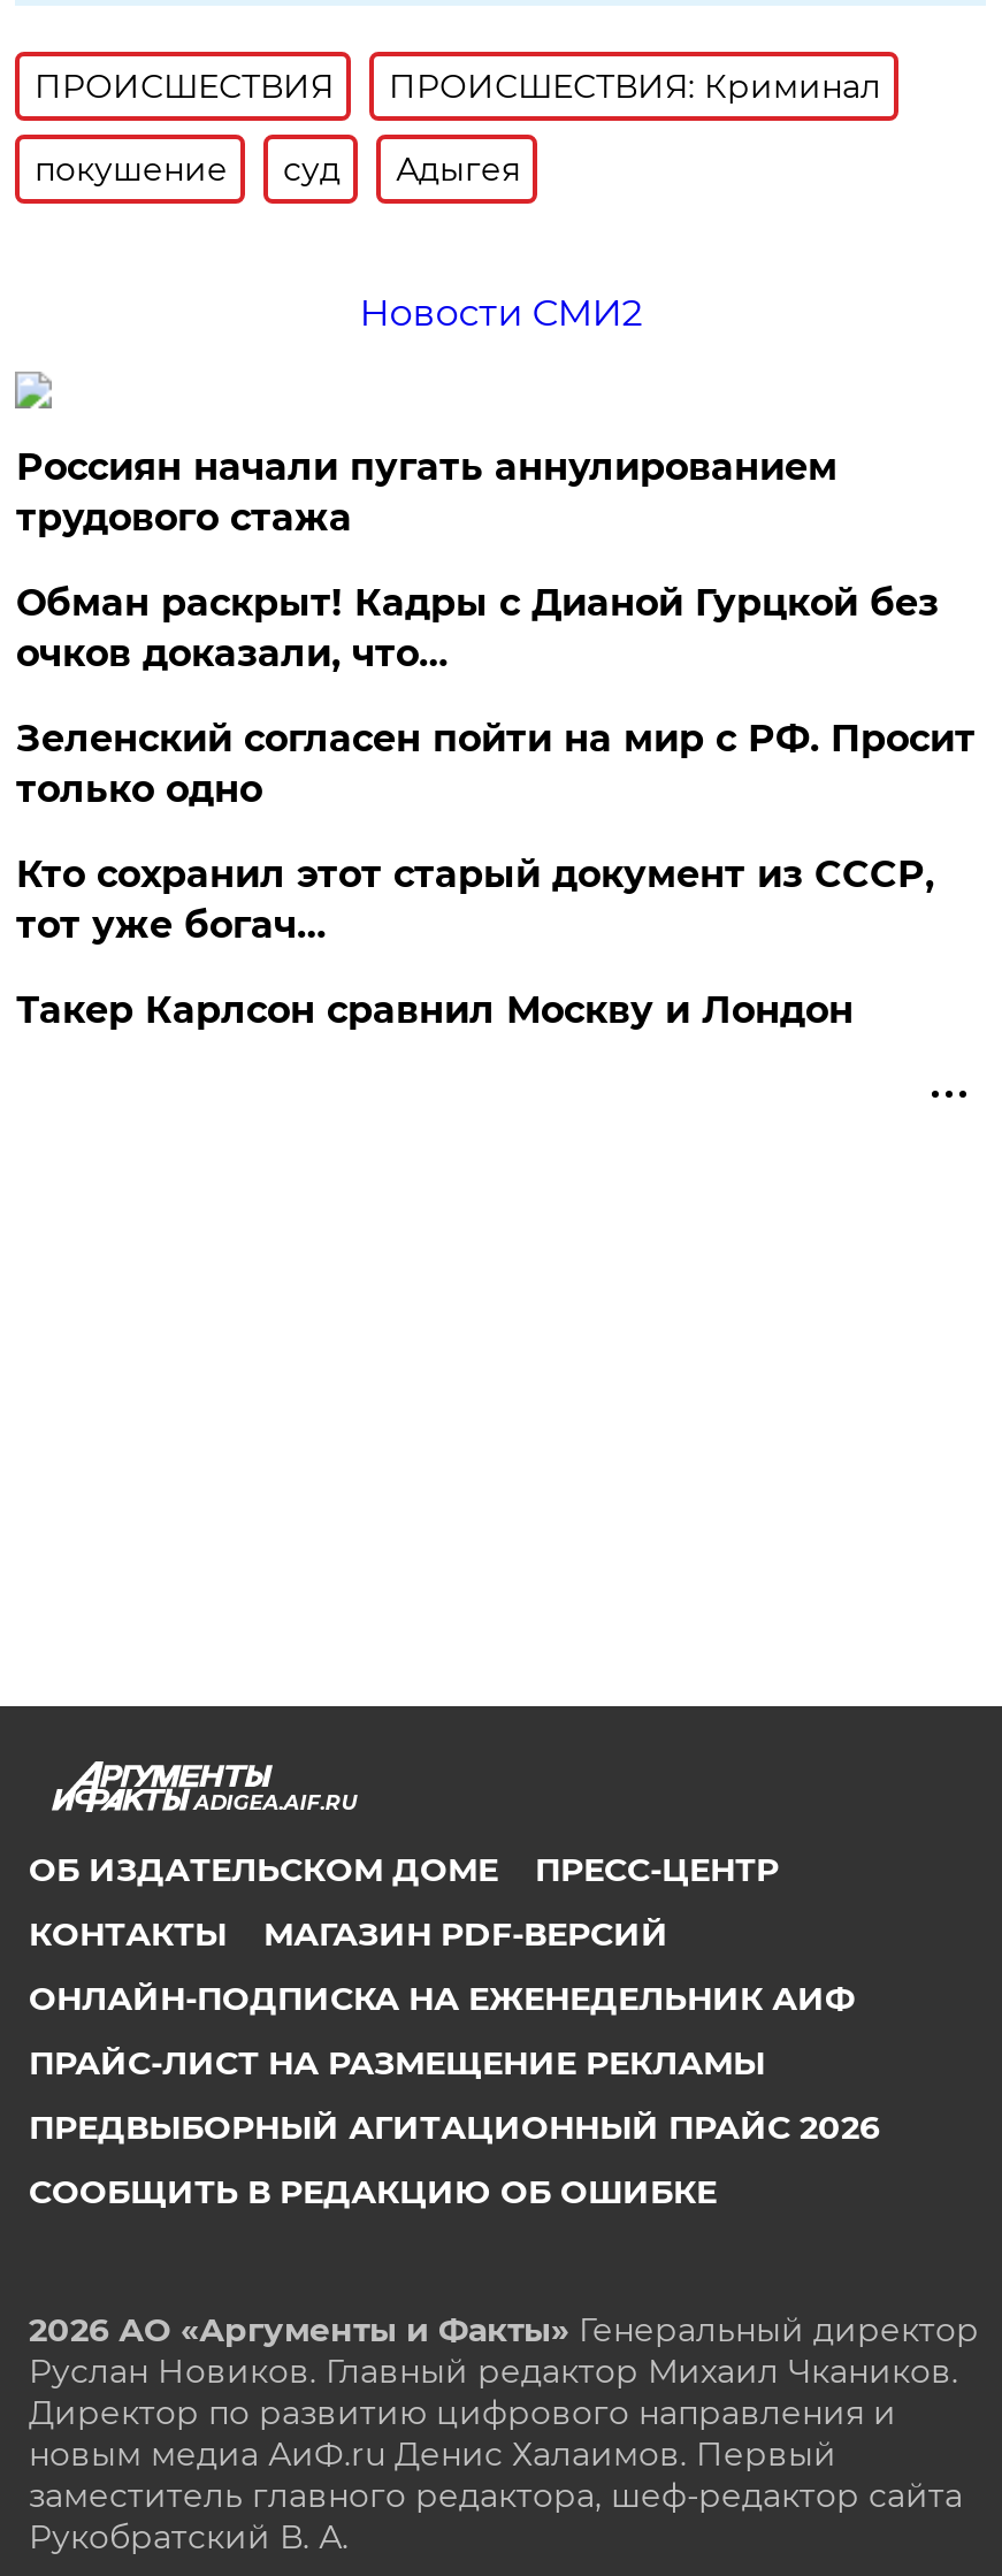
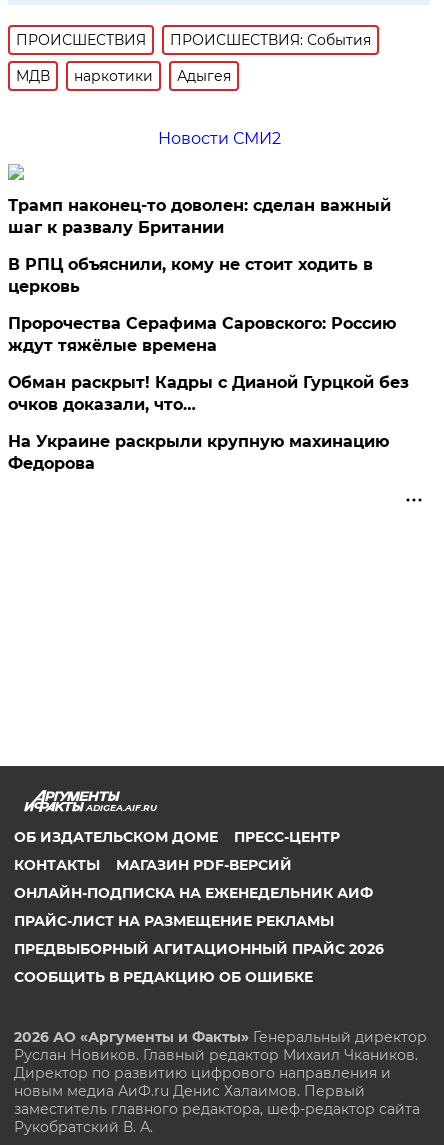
- ПРОИСШЕСТВИЯ: Криминал
+ ПРОИСШЕСТВИЯ: События

- покушение
- суд
+ МДВ
+ наркотики

- Россиян начали пугать аннулированием
- трудового стажа
+ Трамп наконец-то доволен: сделан важный
+ шаг к развалу Британии
+ В РПЦ объяснили, кому не стоит ходить в
+ церковь
+ Пророчества Серафима Саровского: Россию
+ ждут тяжёлые времена

moved down: Обман раскрыт! Кадры с Дианой Гурцкой без | очков доказали, что…

- Зеленский согласен пойти на мир с РФ. Просит
- только одно
- Кто сохранил этот старый документ из СССР,
- тот уже богач…
- Такер Карлсон сравнил Москву и Лондон
+ На Украине раскрыли крупную махинацию
+ Федорова
